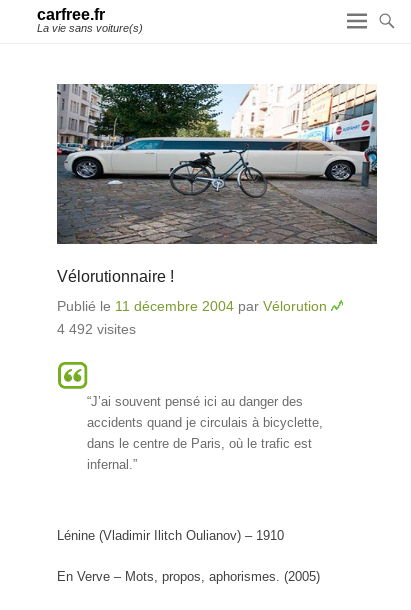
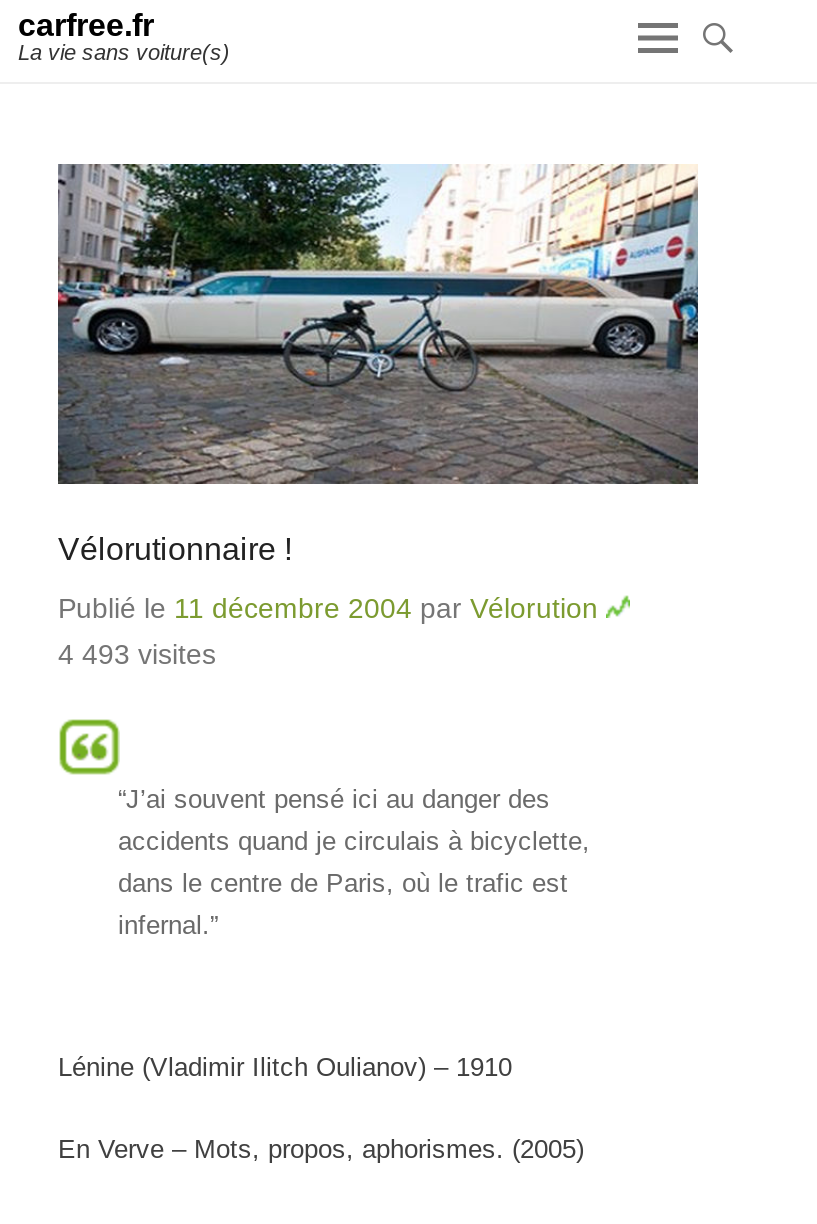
- 4 492 visites
+ 4 493 visites
